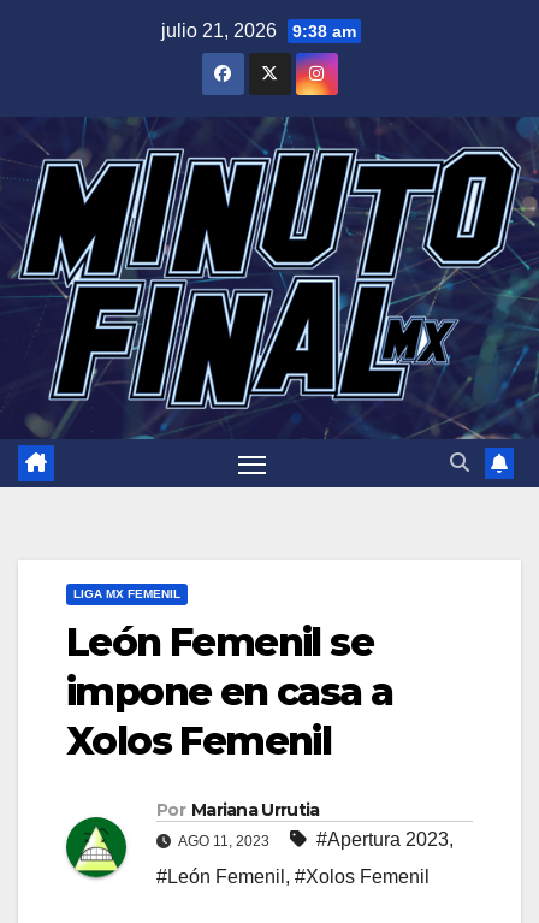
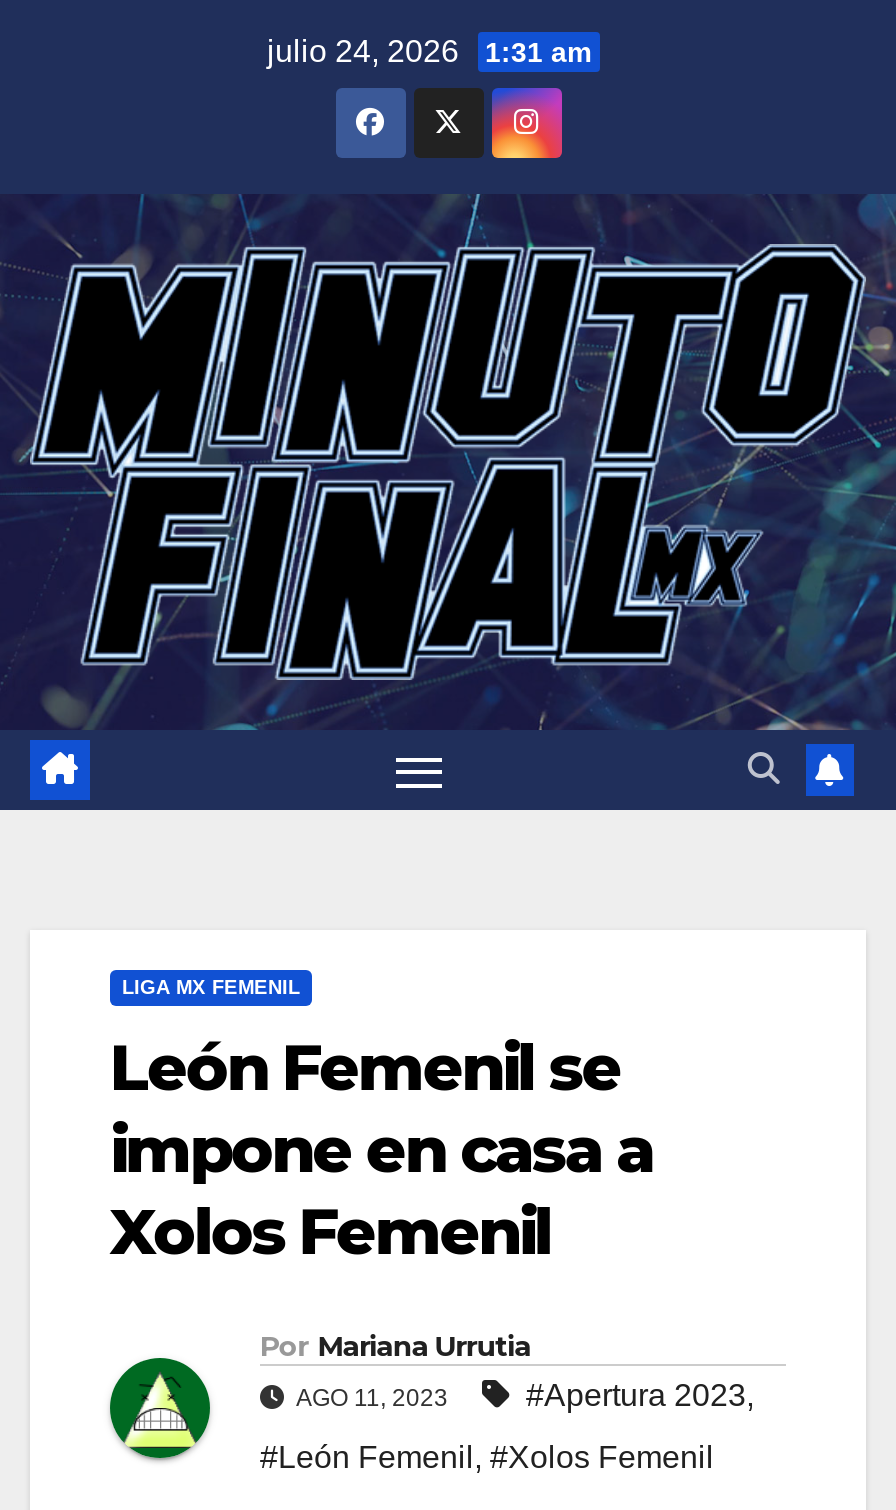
- julio 21, 2026 9:38 am
+ julio 24, 2026 1:31 am
